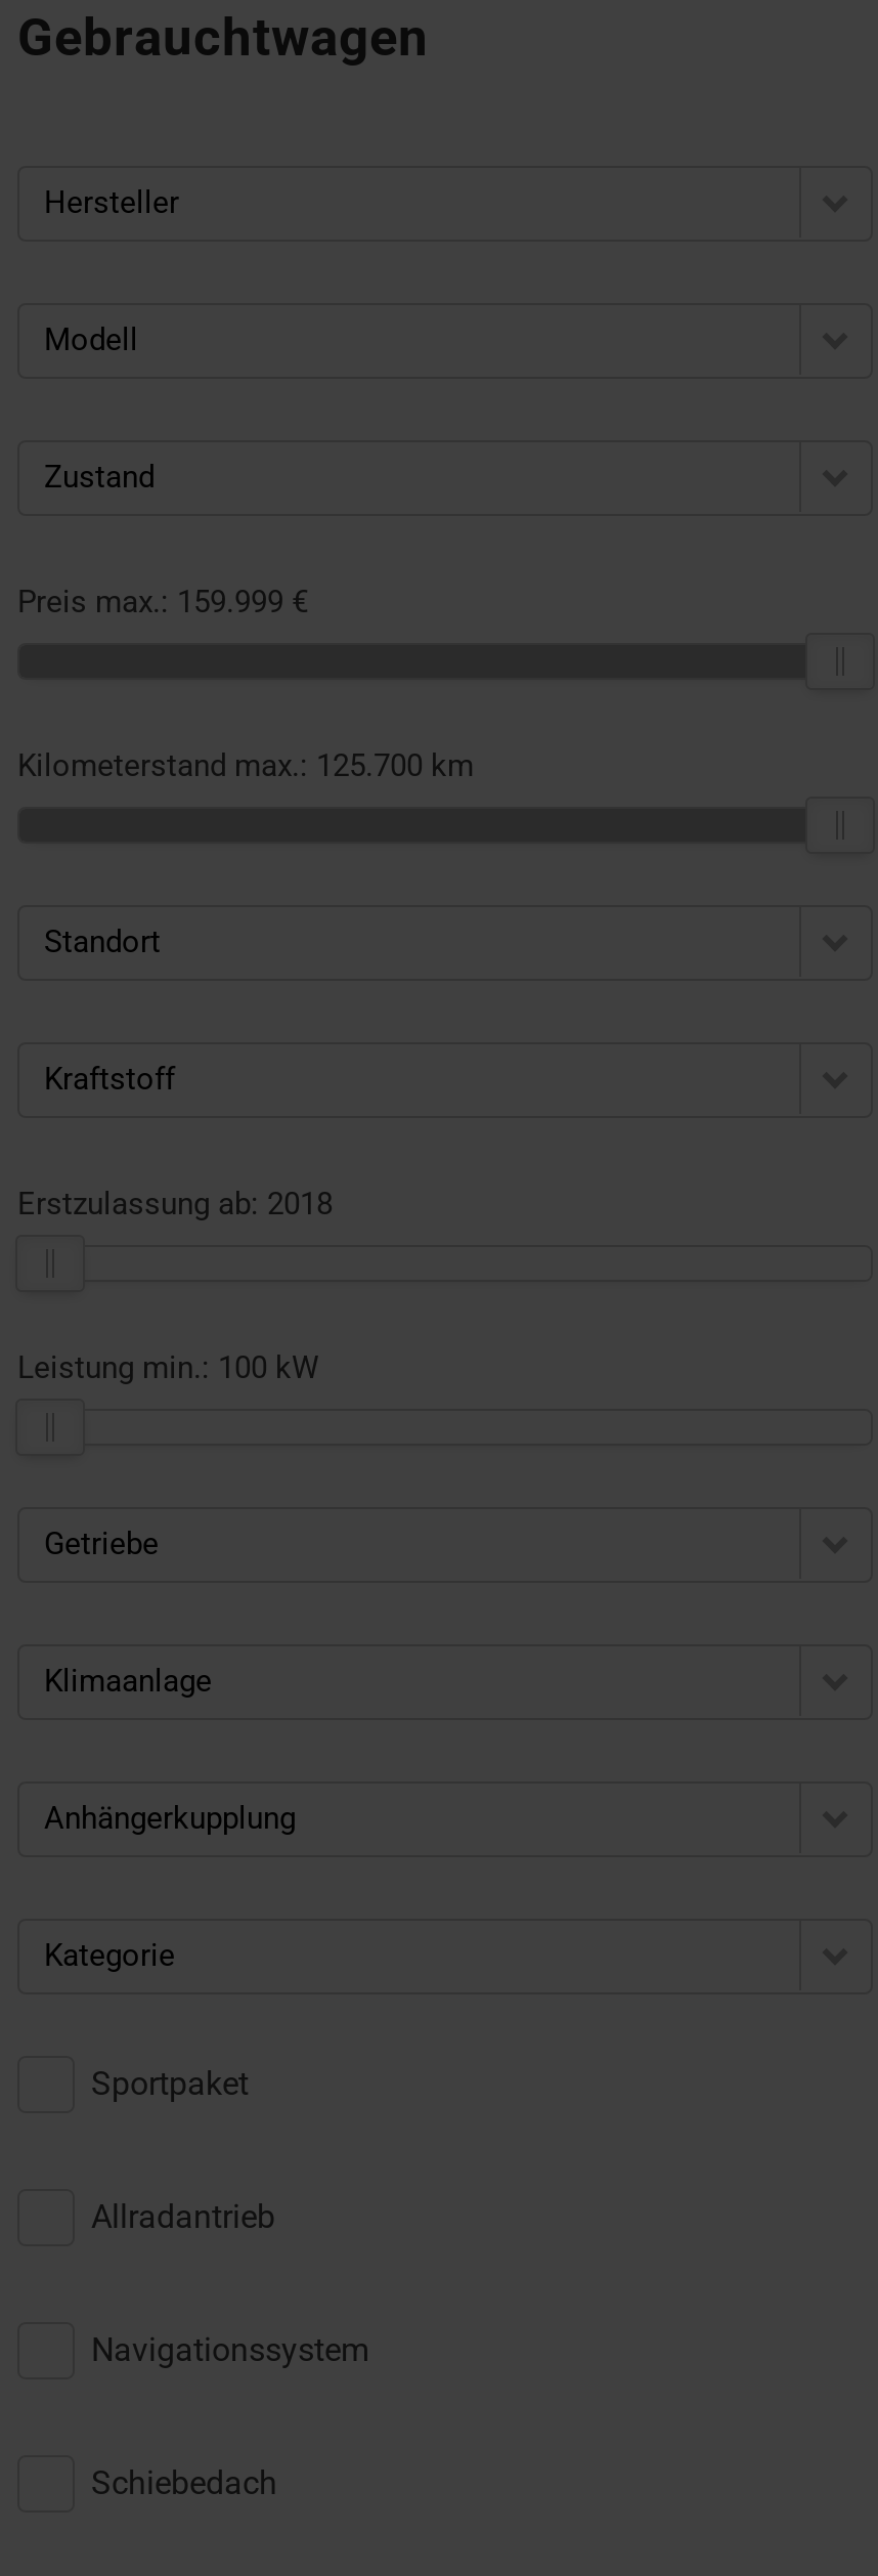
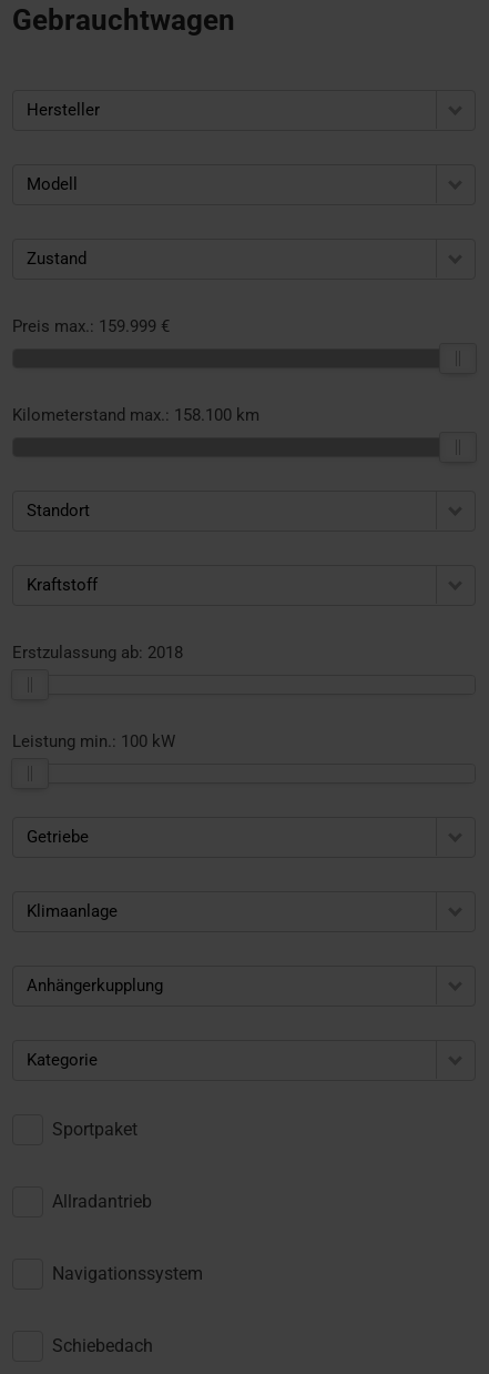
- Kilometerstand max.: 125.700 km
+ Kilometerstand max.: 158.100 km
